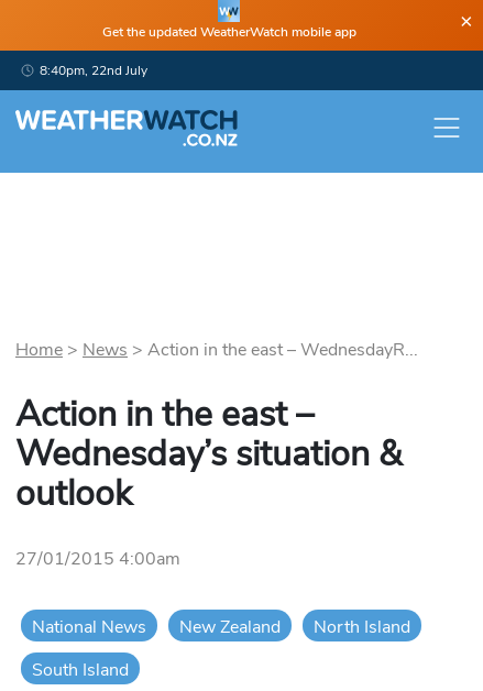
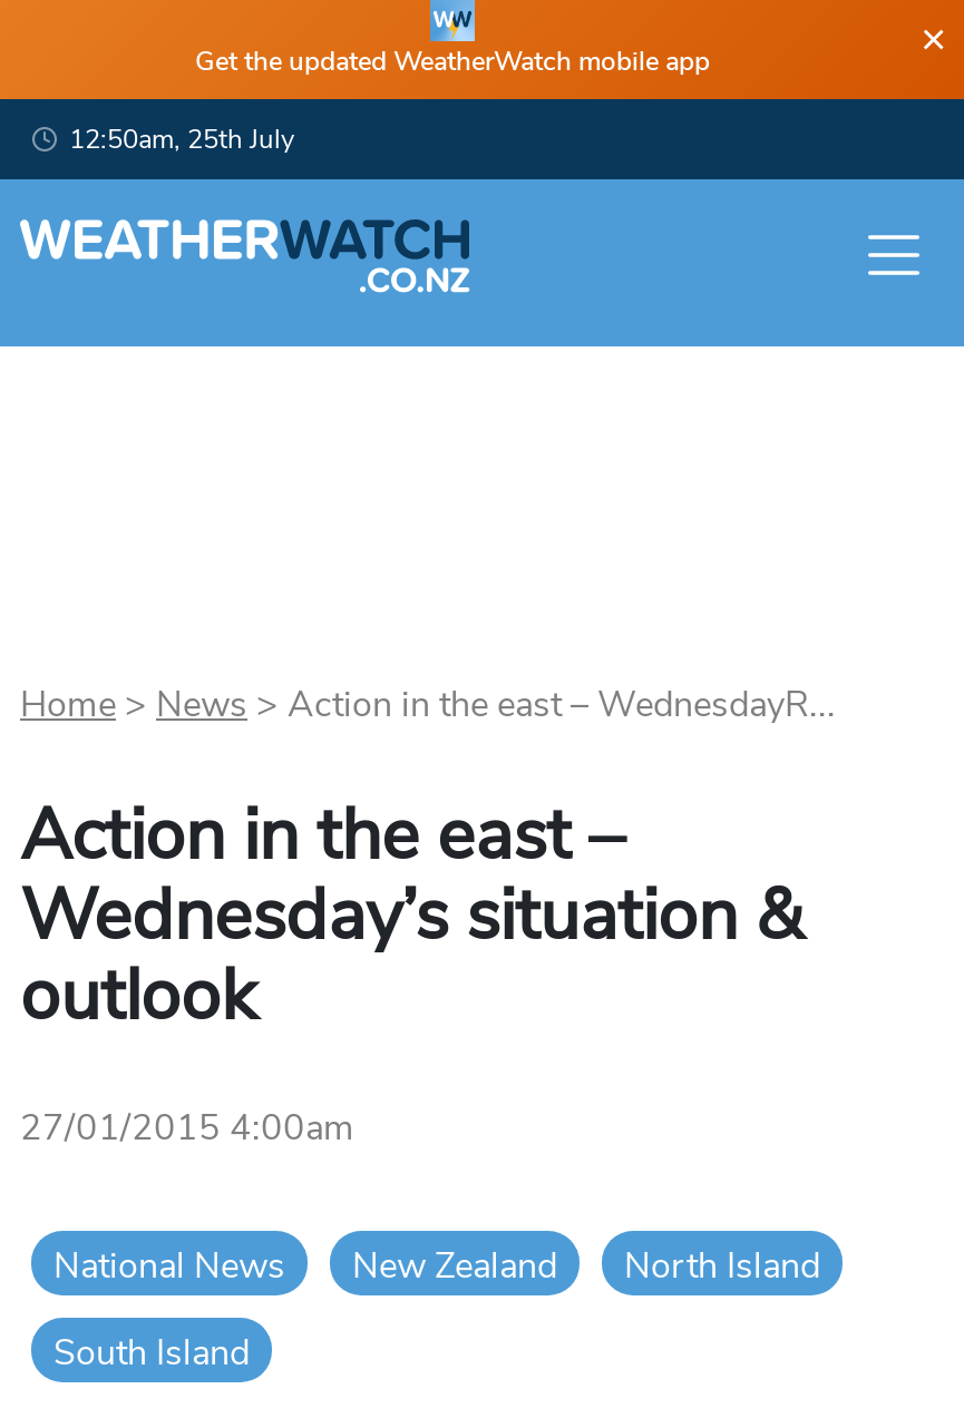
- 8:40pm, 22nd July
+ 12:50am, 25th July
